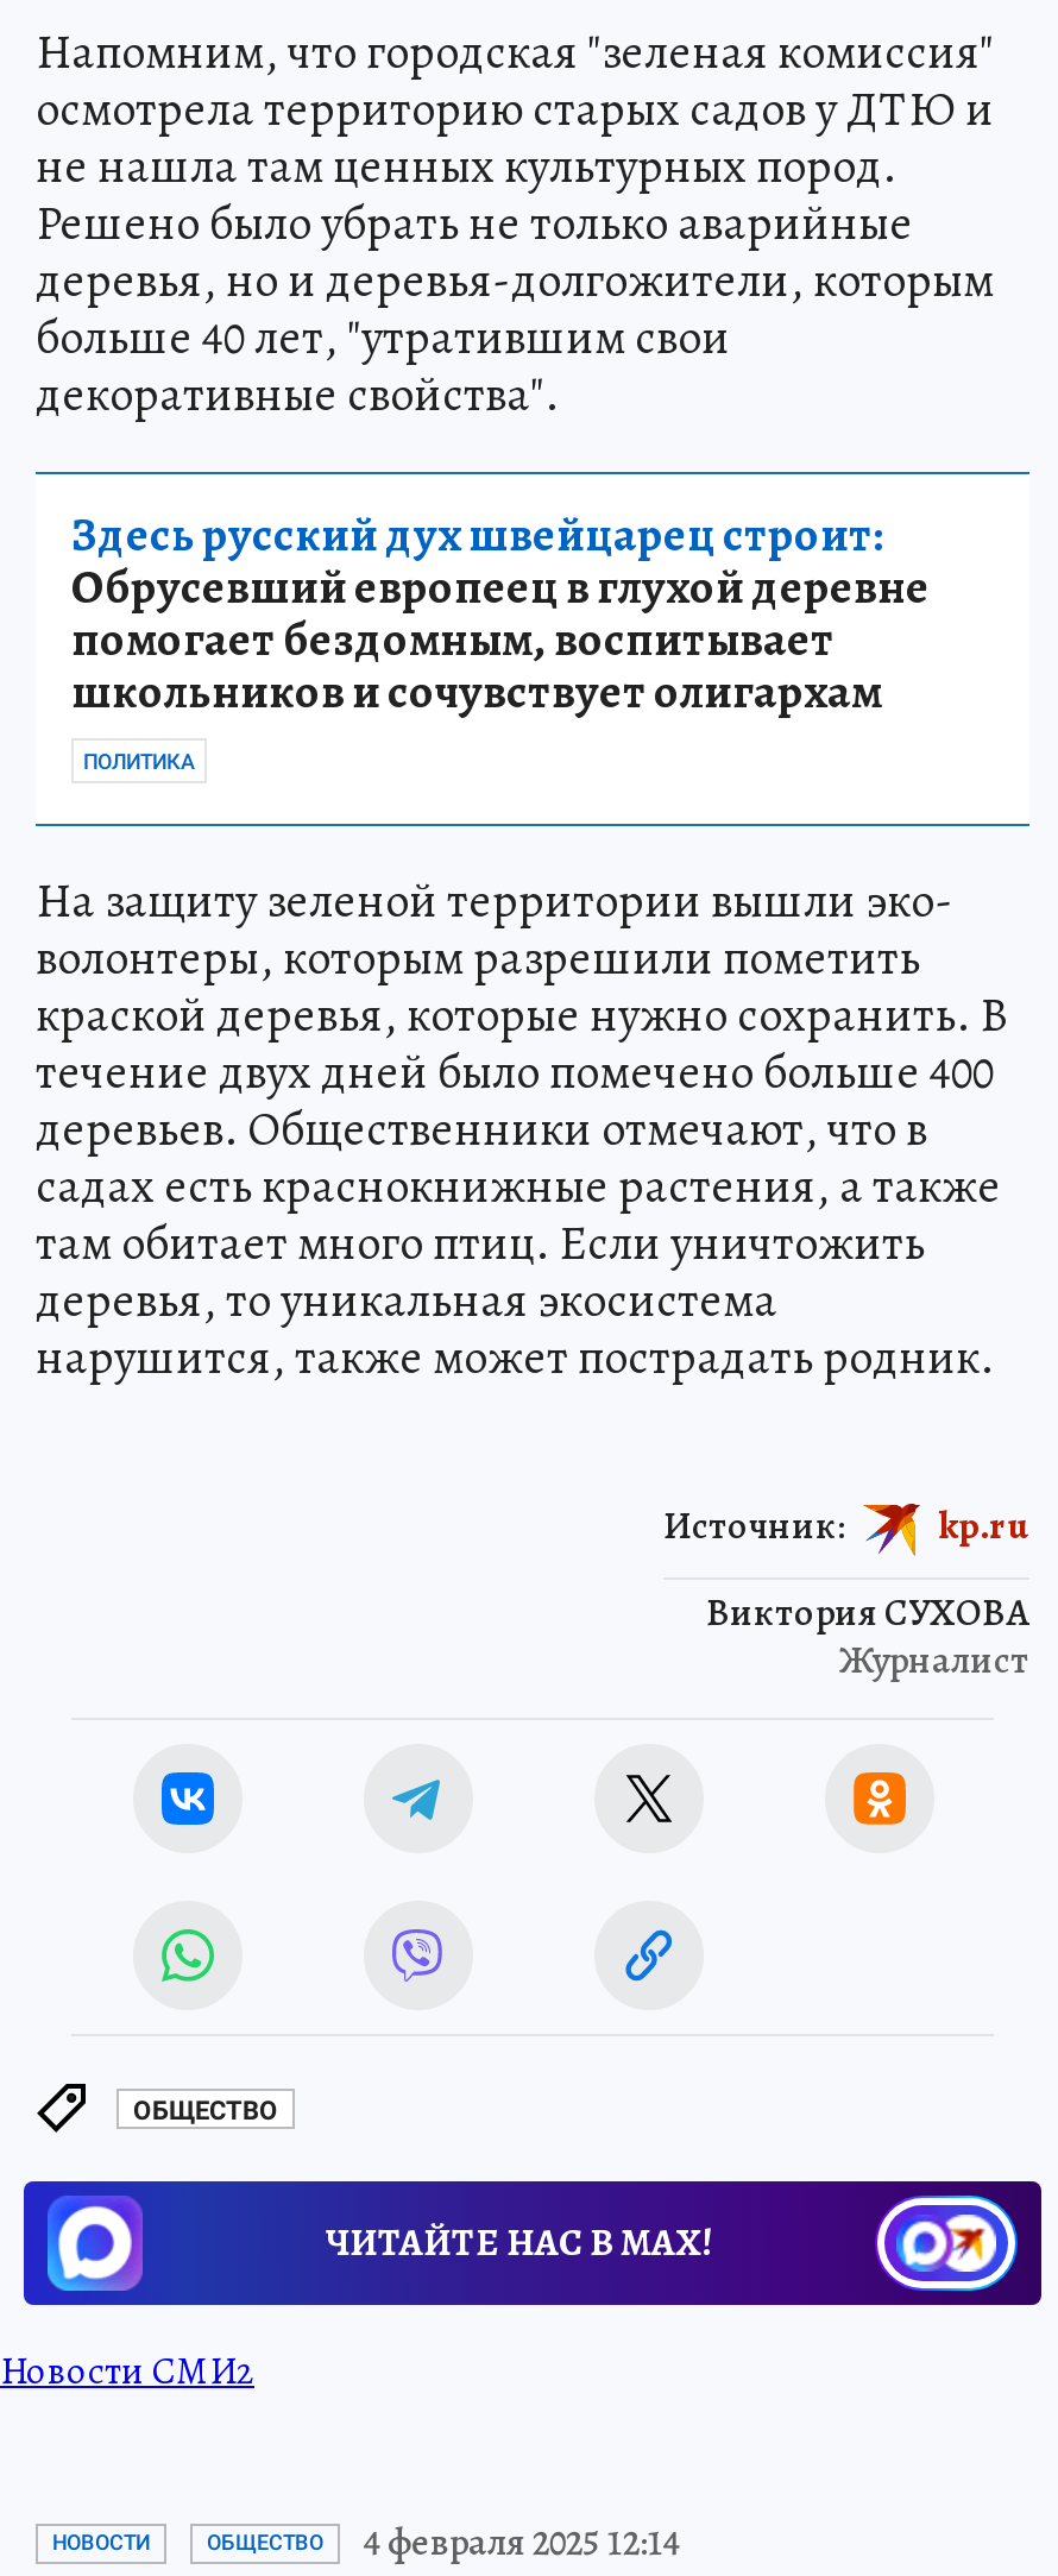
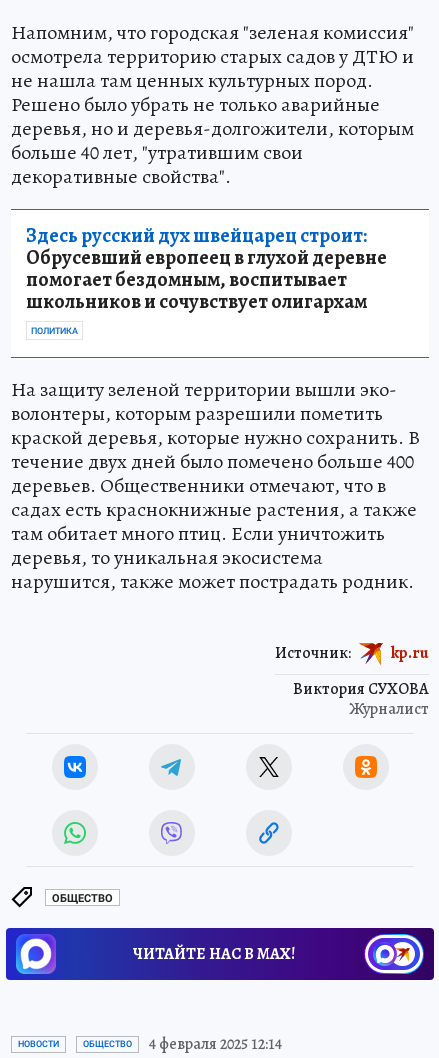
- Новости СМИ2
